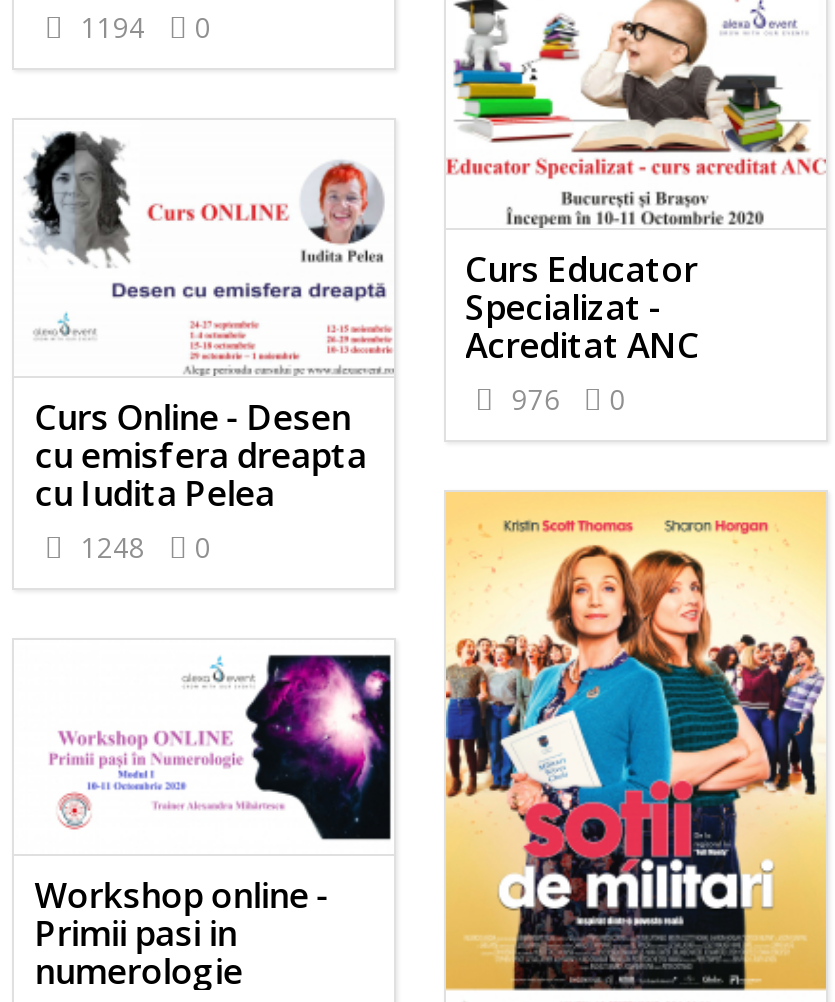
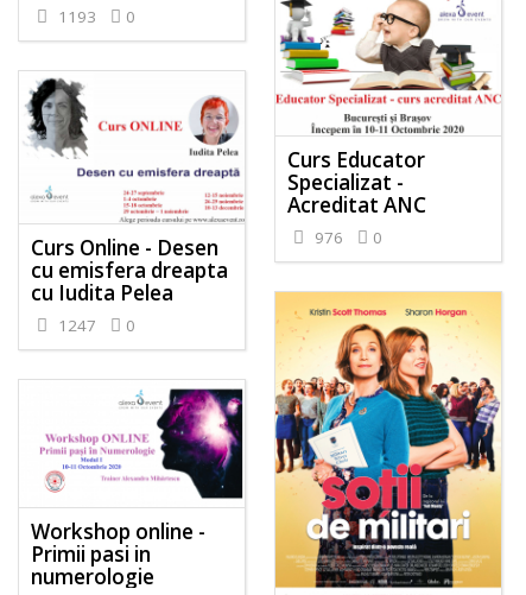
- 1194 0
+ 1193 0

- 1248 0
+ 1247 0
